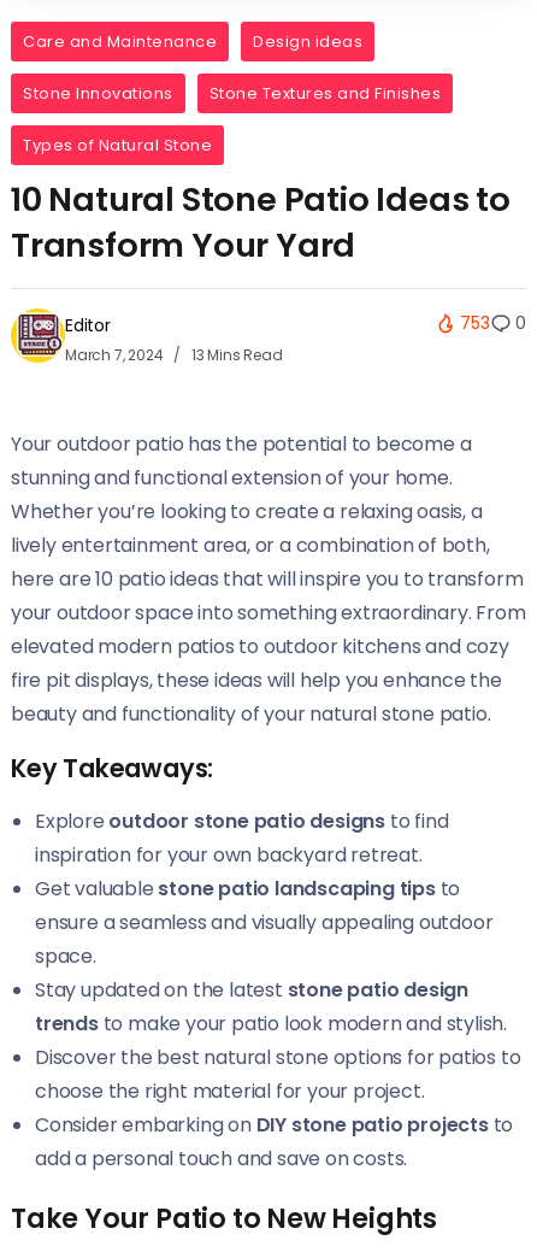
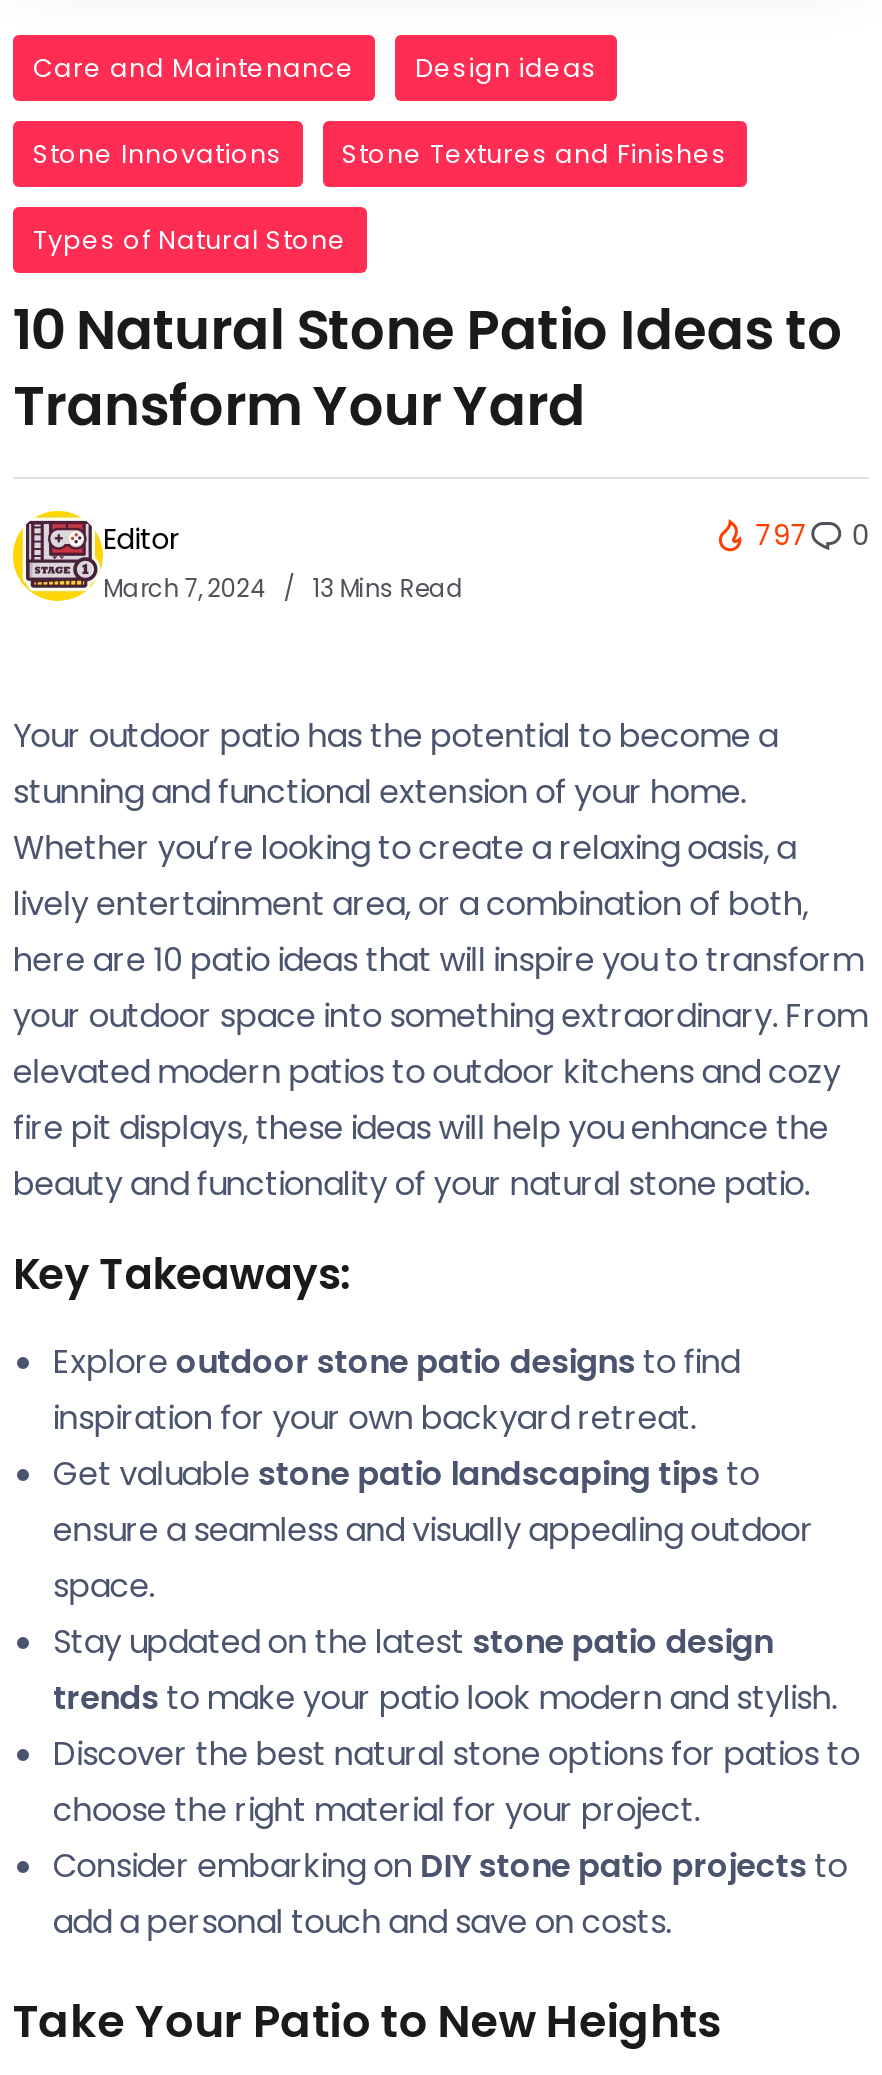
- 753 0
+ 797 0
